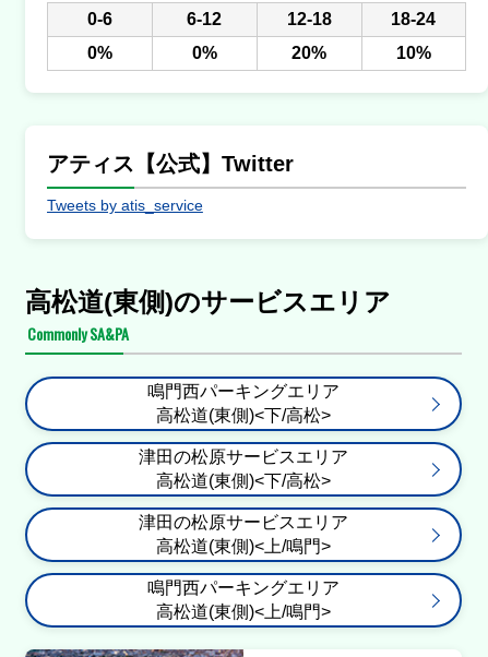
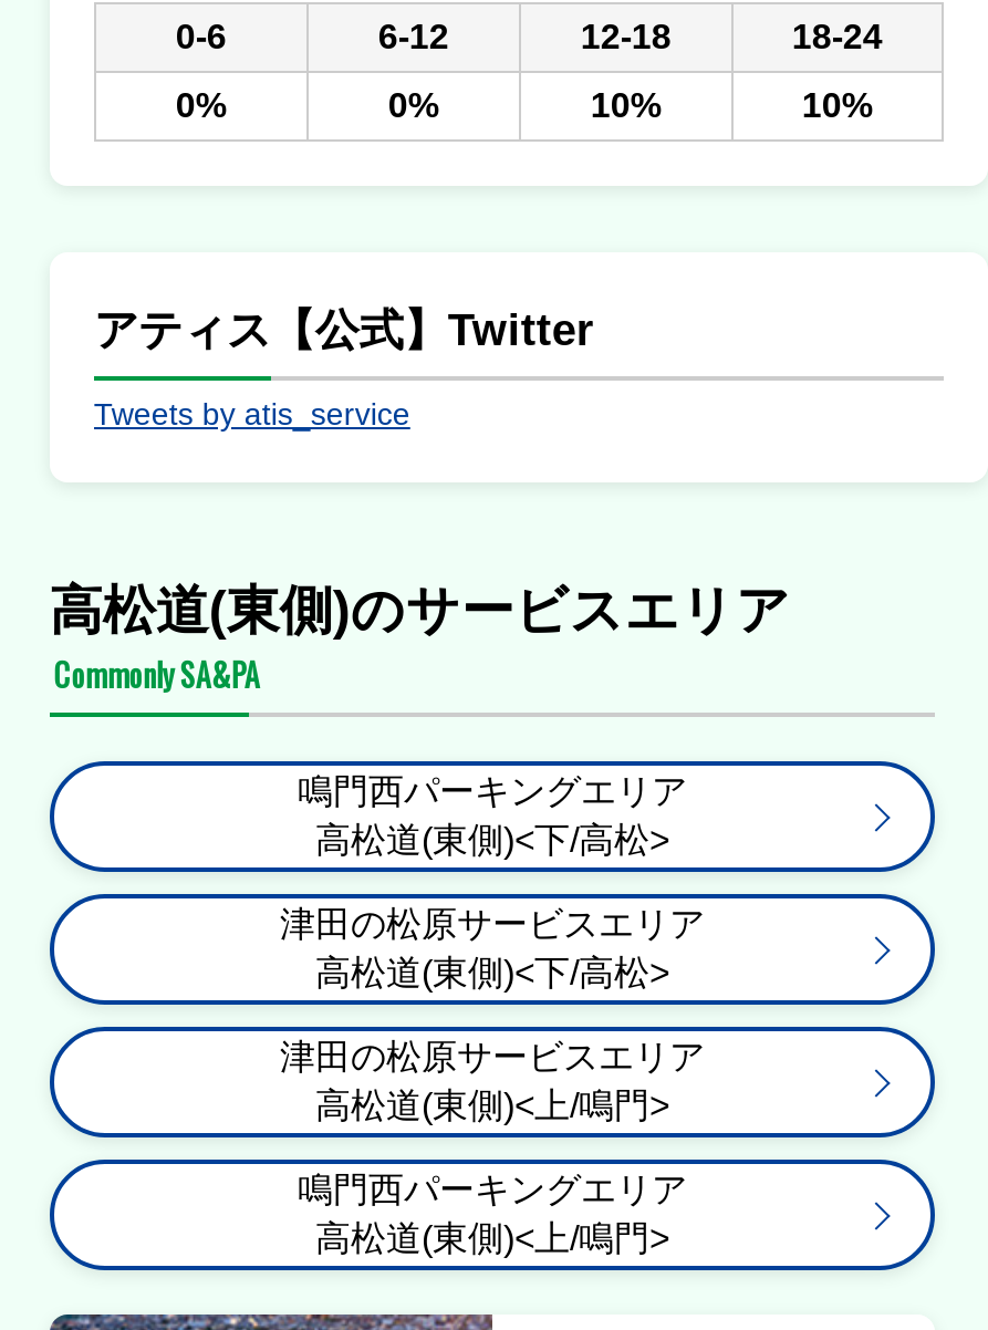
- 20%
+ 10%
